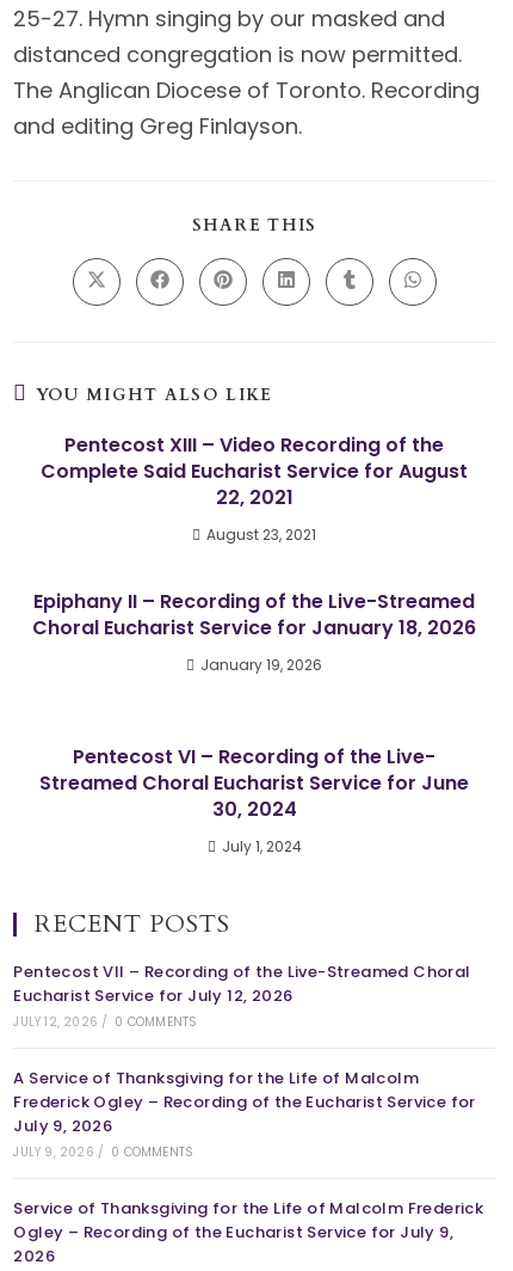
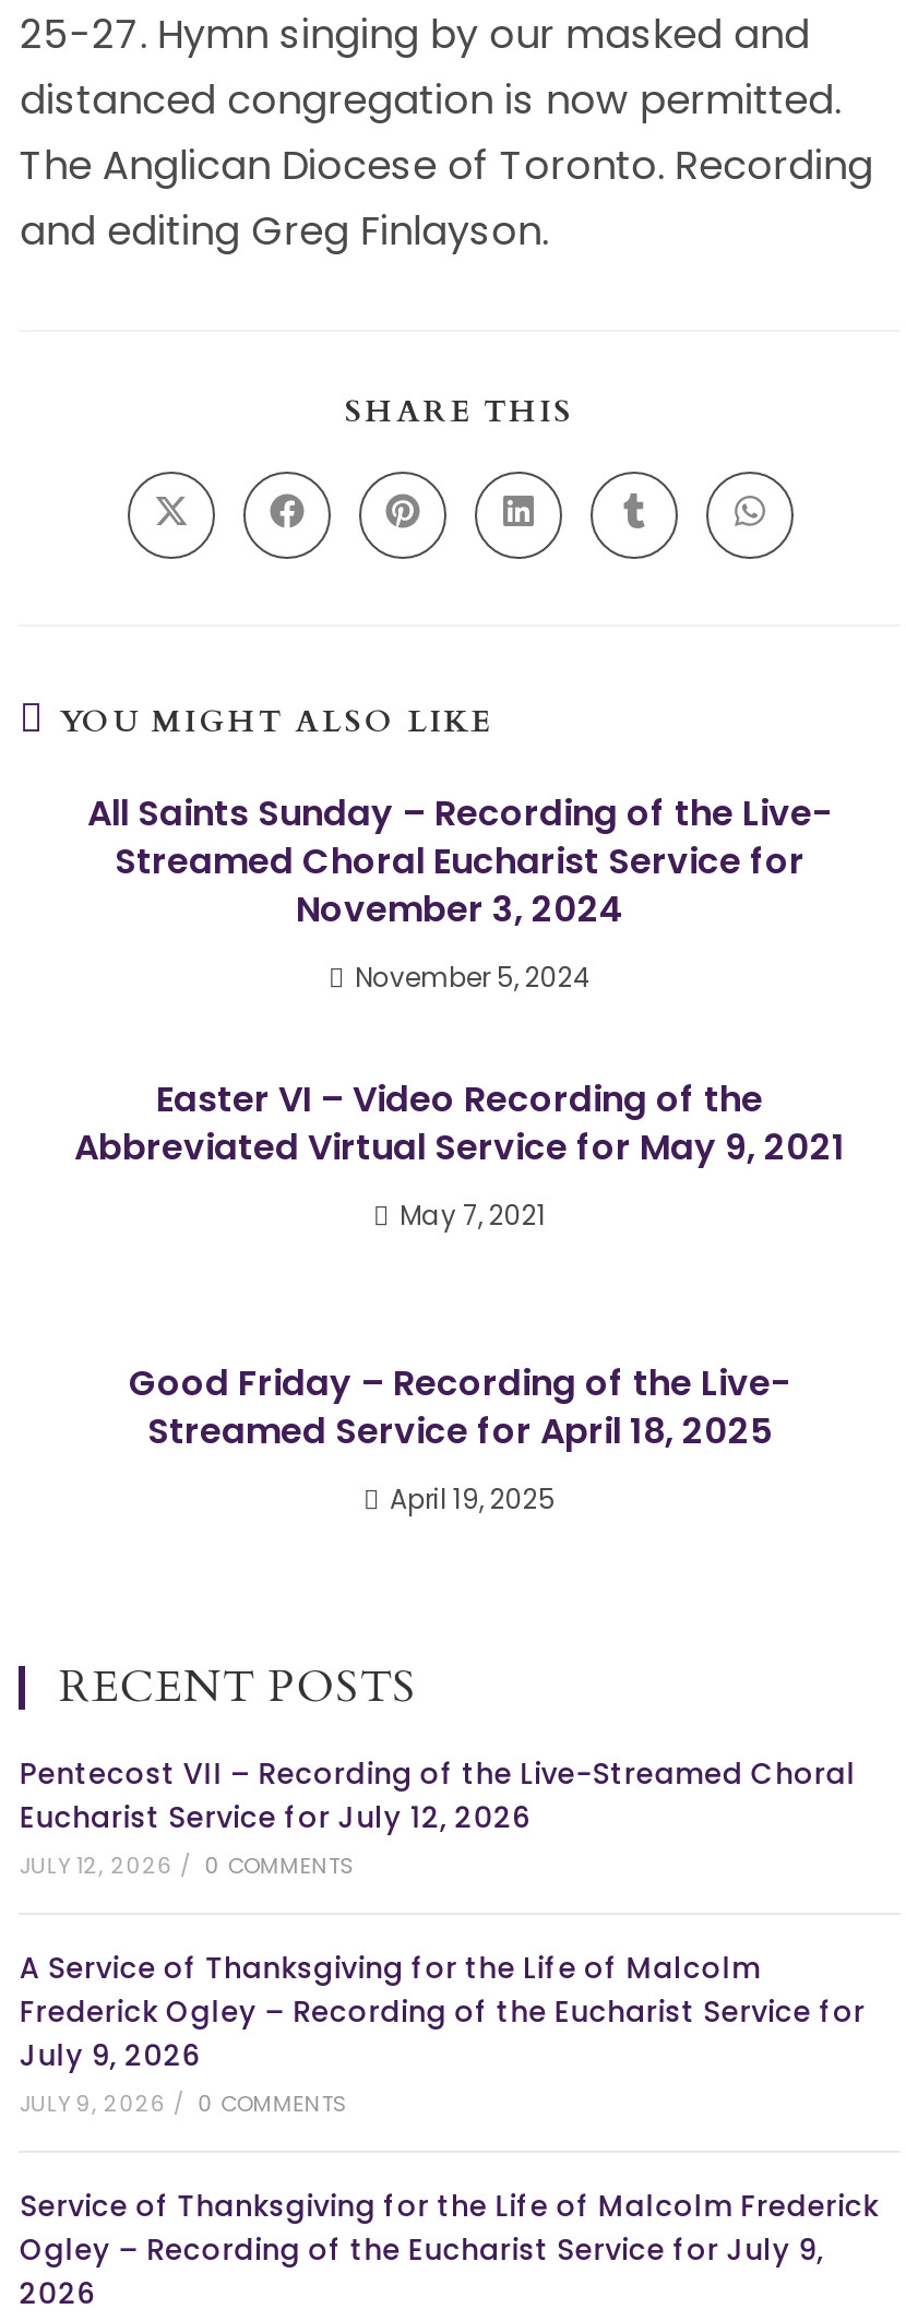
- Pentecost XIII – Video Recording of the
- Complete Said Eucharist Service for August
- 22, 2021
+ All Saints Sunday – Recording of the Live-
+ Streamed Choral Eucharist Service for
+ November 3, 2024

- August 23, 2021
+ November 5, 2024

- Epiphany II – Recording of the Live-Streamed
- Choral Eucharist Service for January 18, 2026
+ Easter VI – Video Recording of the
+ Abbreviated Virtual Service for May 9, 2021

- January 19, 2026
+ May 7, 2021

- Pentecost VI – Recording of the Live-
- Streamed Choral Eucharist Service for June
- 30, 2024
+ Good Friday – Recording of the Live-
+ Streamed Service for April 18, 2025

- July 1, 2024
+ April 19, 2025
